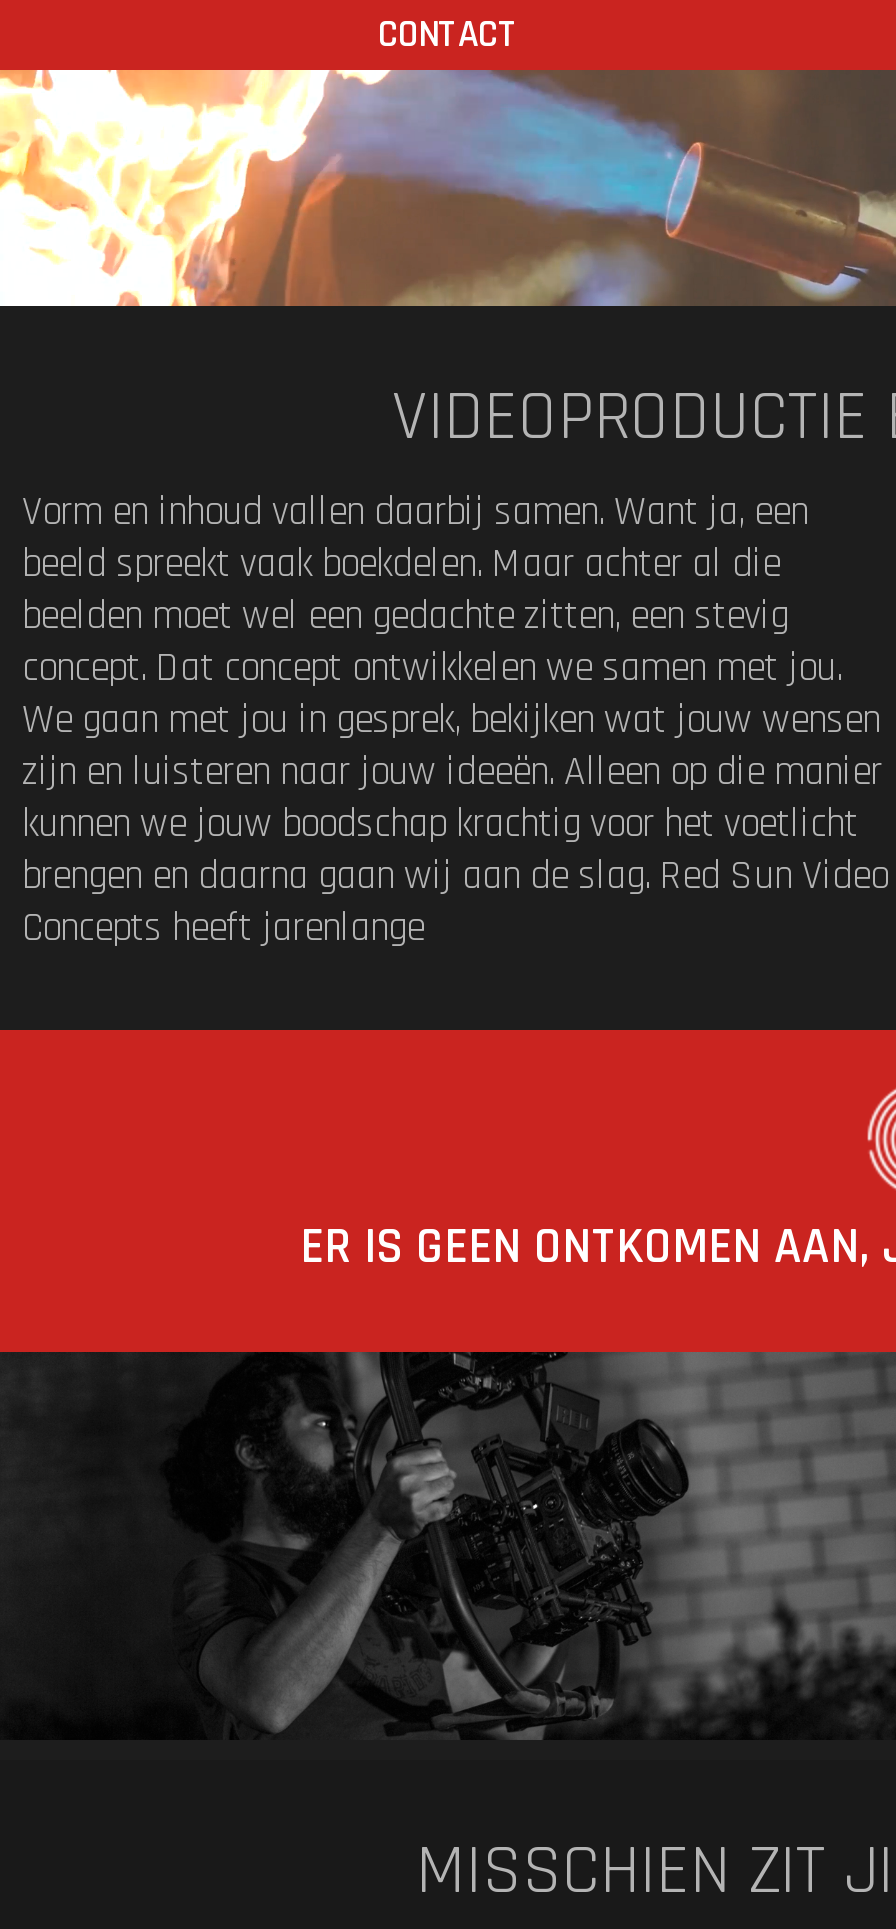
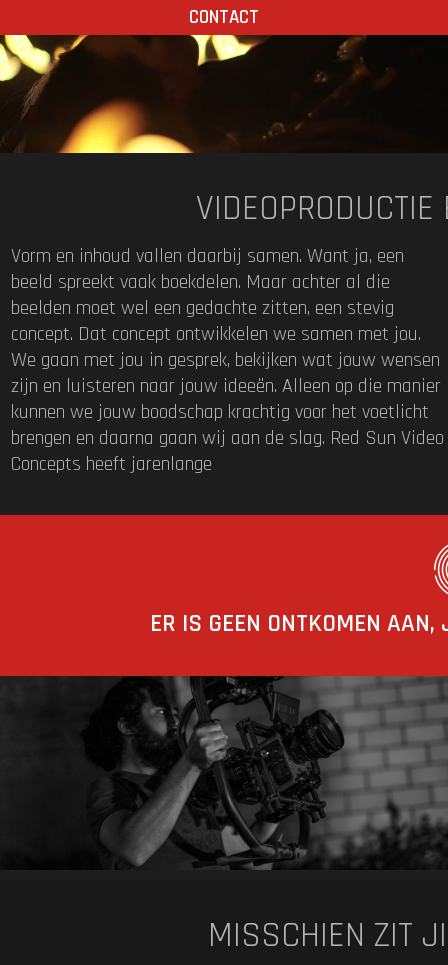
- [image]
+ [image]
